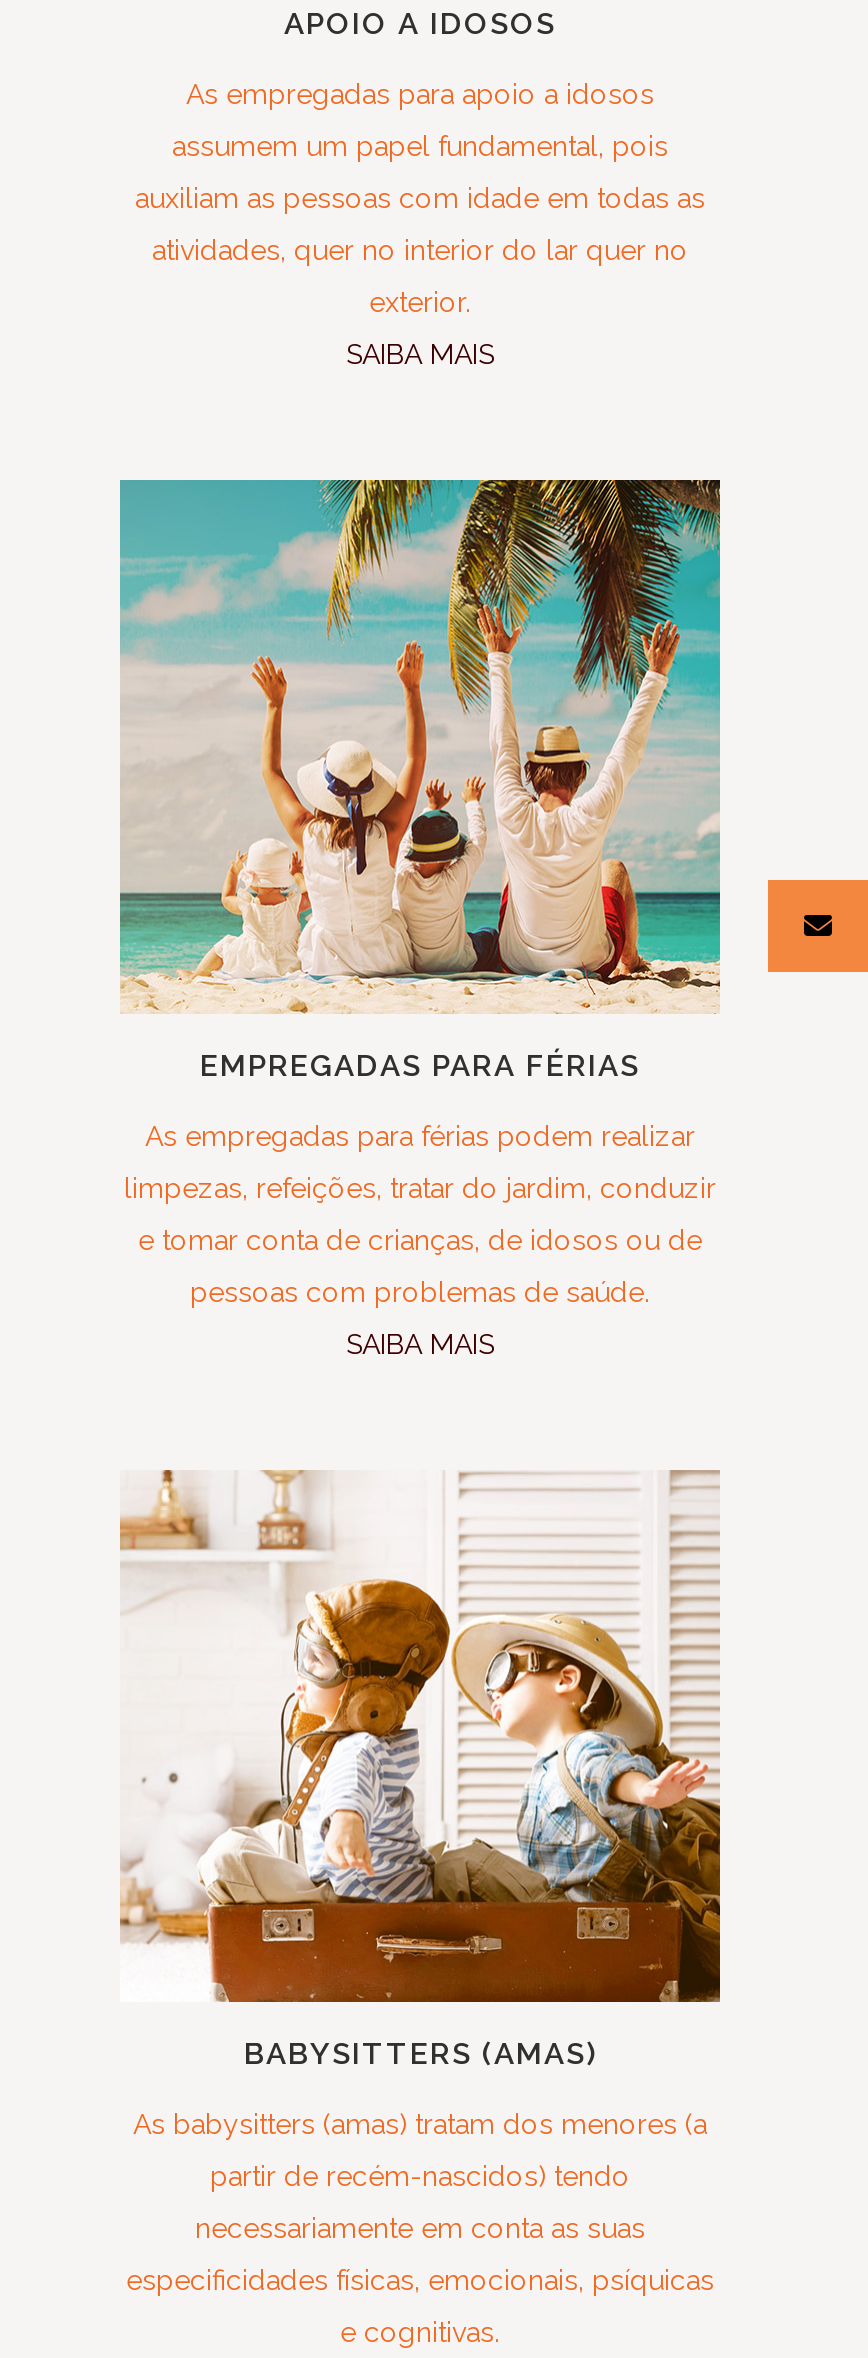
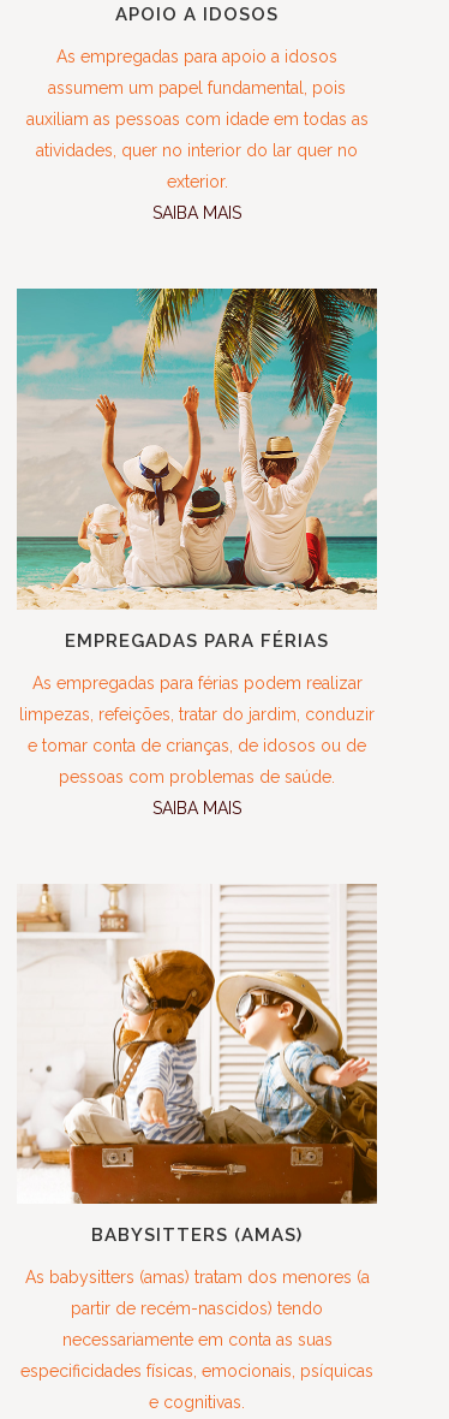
- [image]
